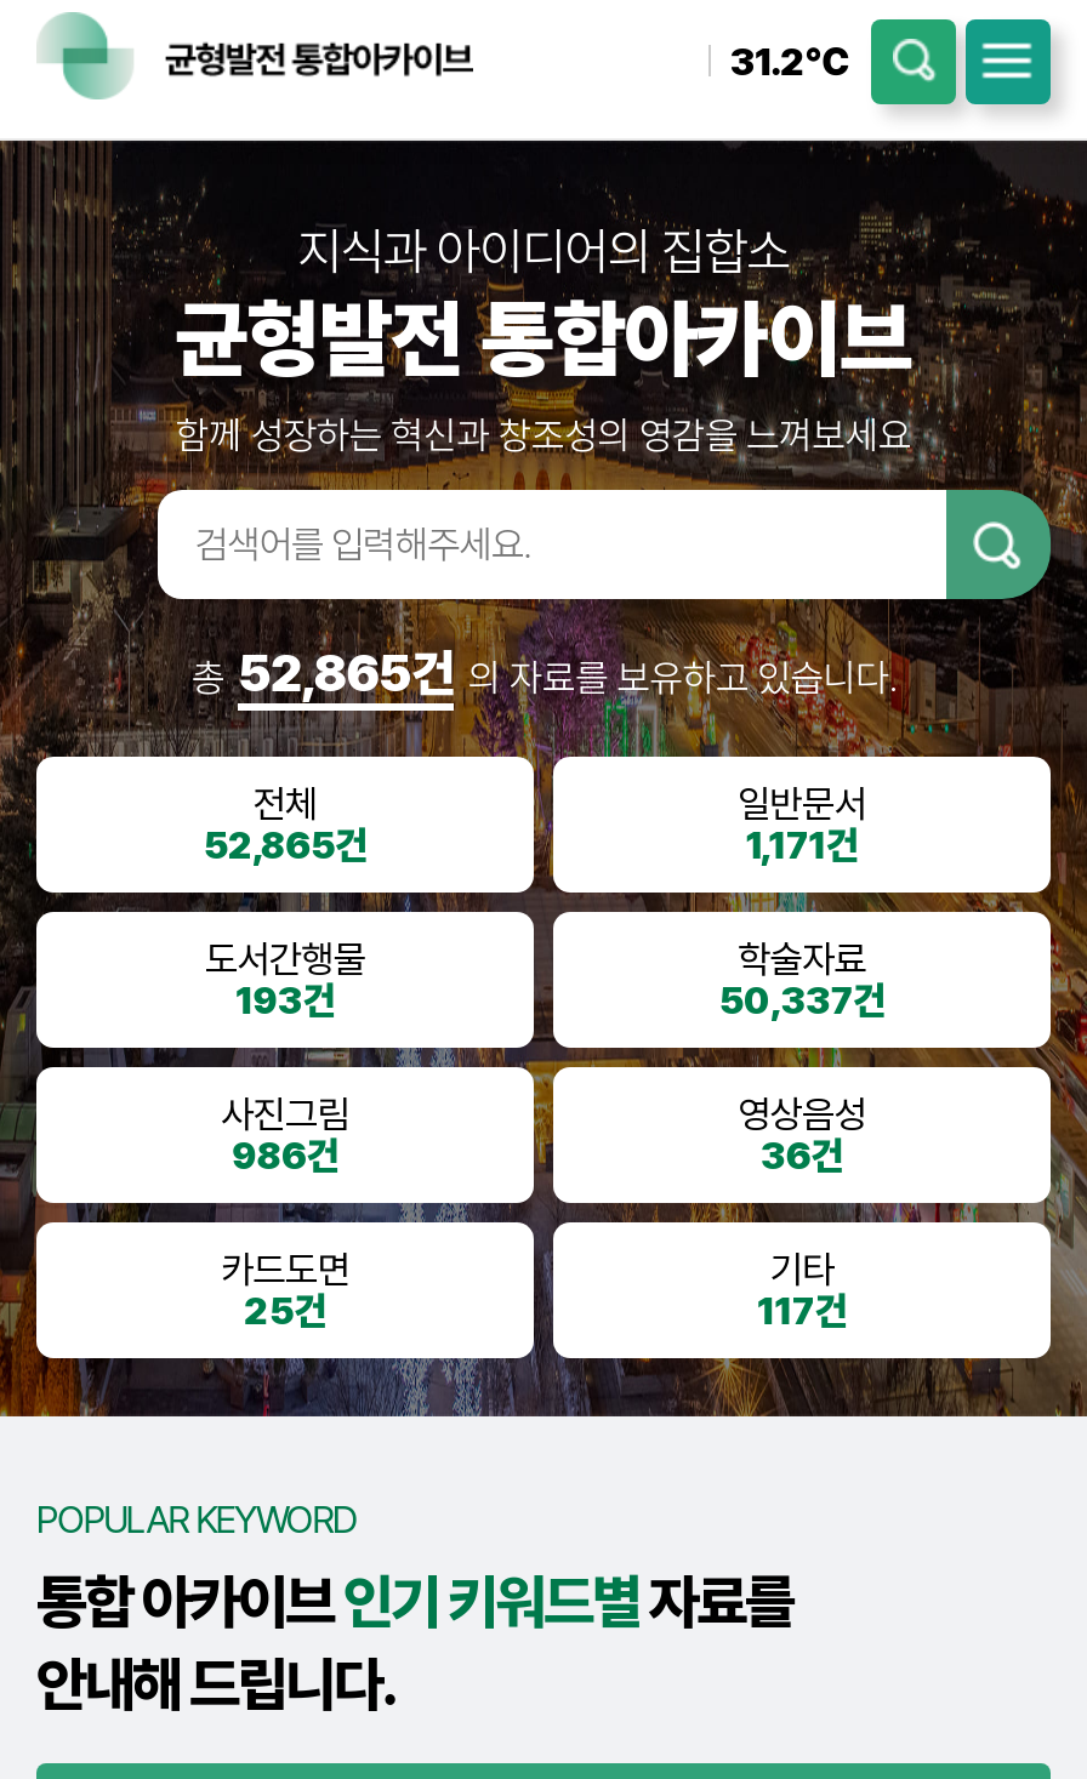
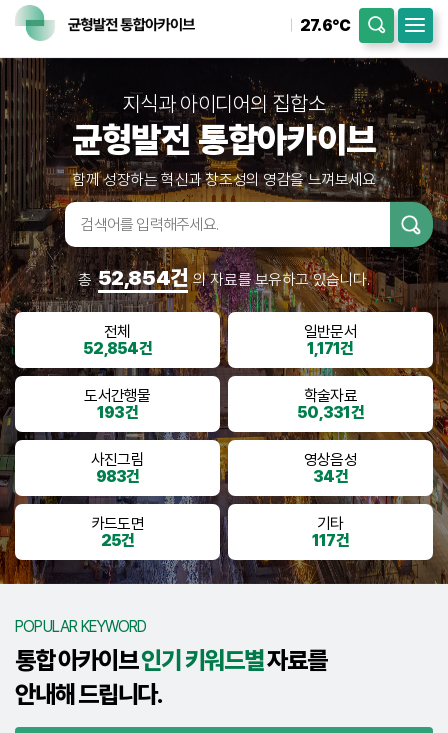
- 31.2℃
+ 27.6℃

- 총 52,865건 의 자료를 보유하고 있습니다.
+ 총 52,854건 의 자료를 보유하고 있습니다.

- 52,865건
+ 52,854건

- 50,337건
+ 50,331건

- 986건
+ 983건

- 36건
+ 34건
